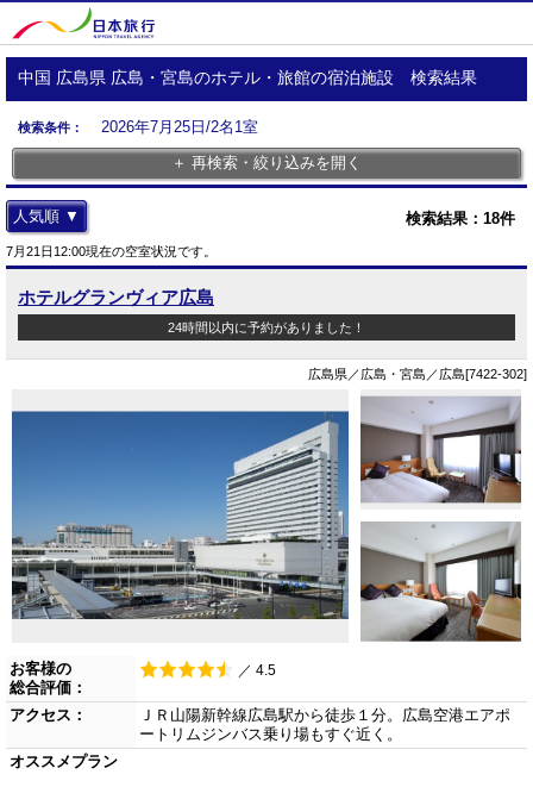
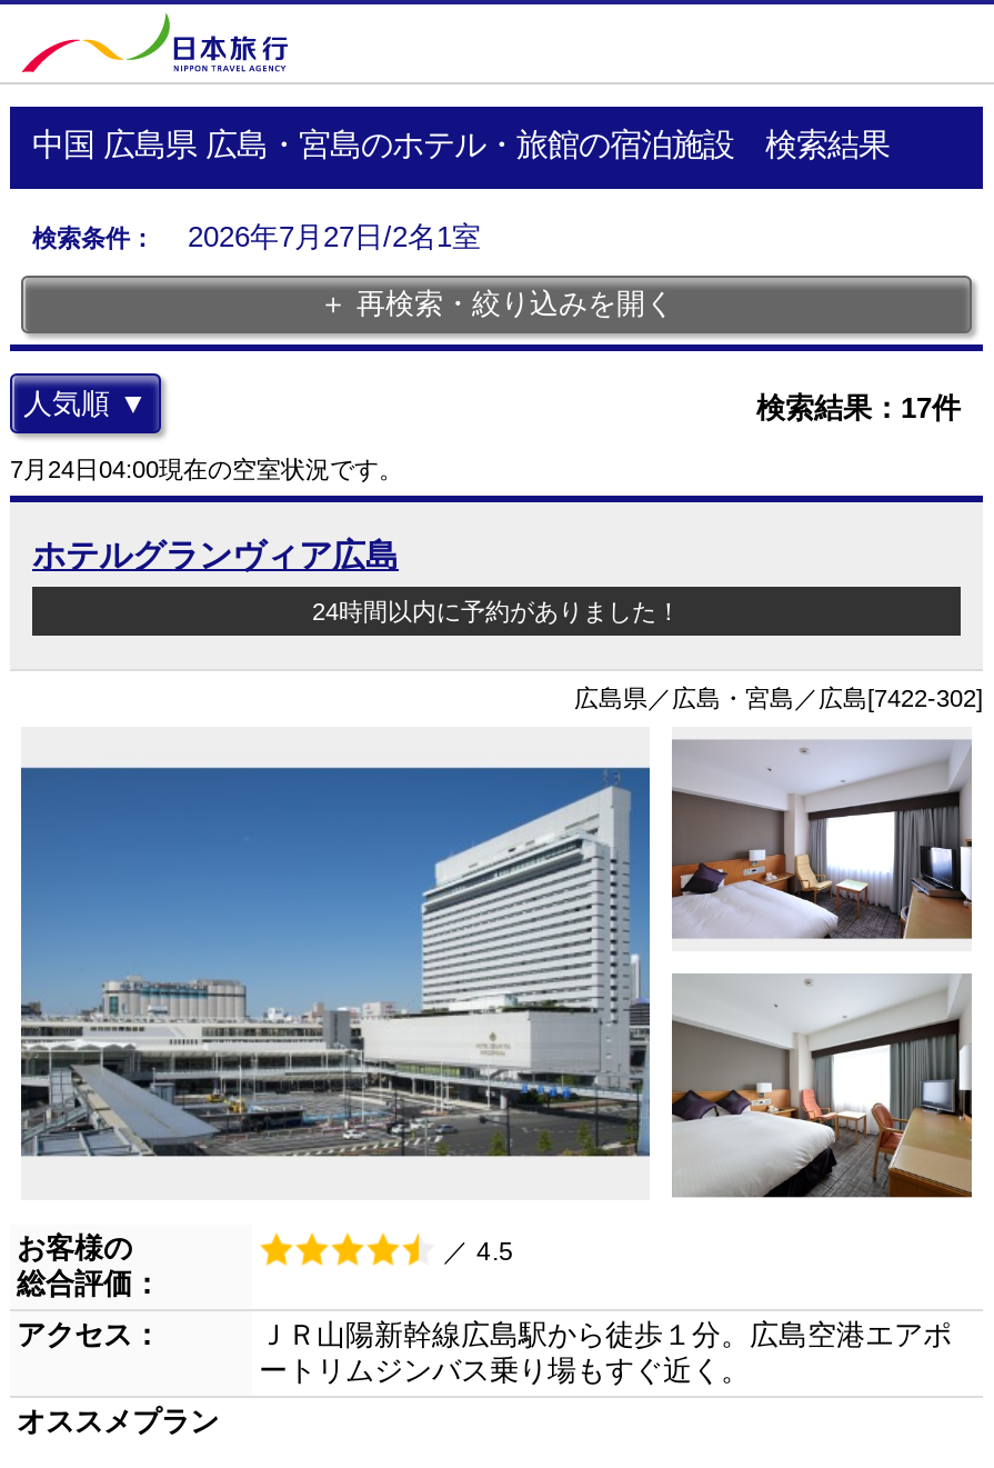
- 検索条件： 2026年7月25日/2名1室
+ 検索条件： 2026年7月27日/2名1室

- 検索結果：18件
+ 検索結果：17件

- 7月21日12:00現在の空室状況です。
+ 7月24日04:00現在の空室状況です。
